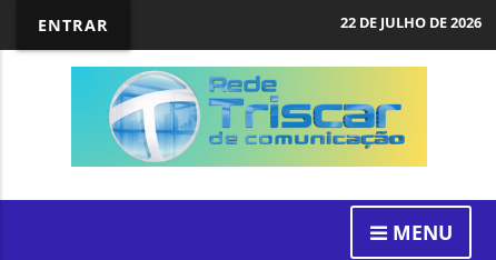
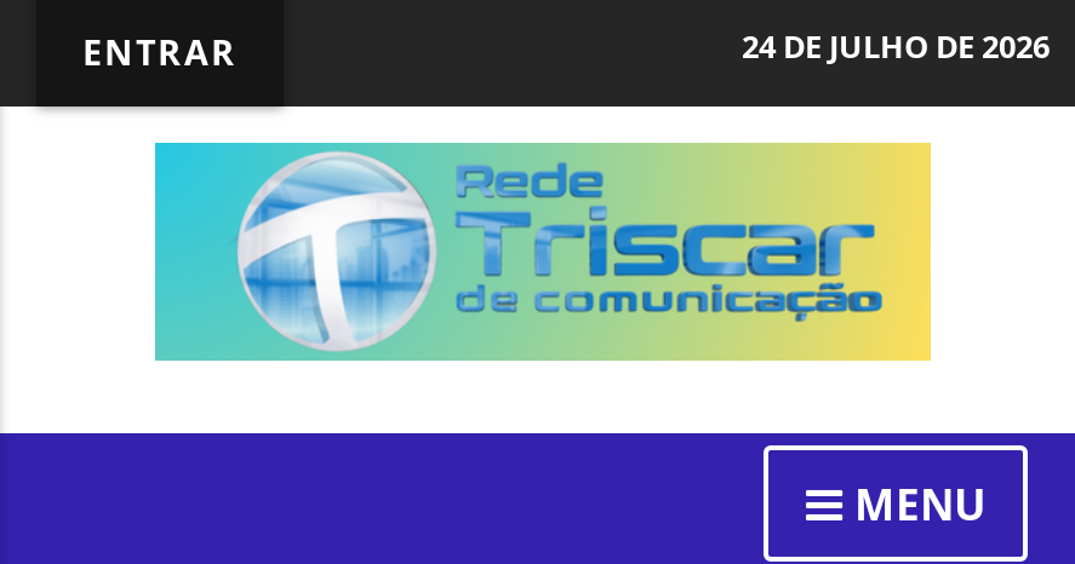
- 22 DE JULHO DE 2026
+ 24 DE JULHO DE 2026
